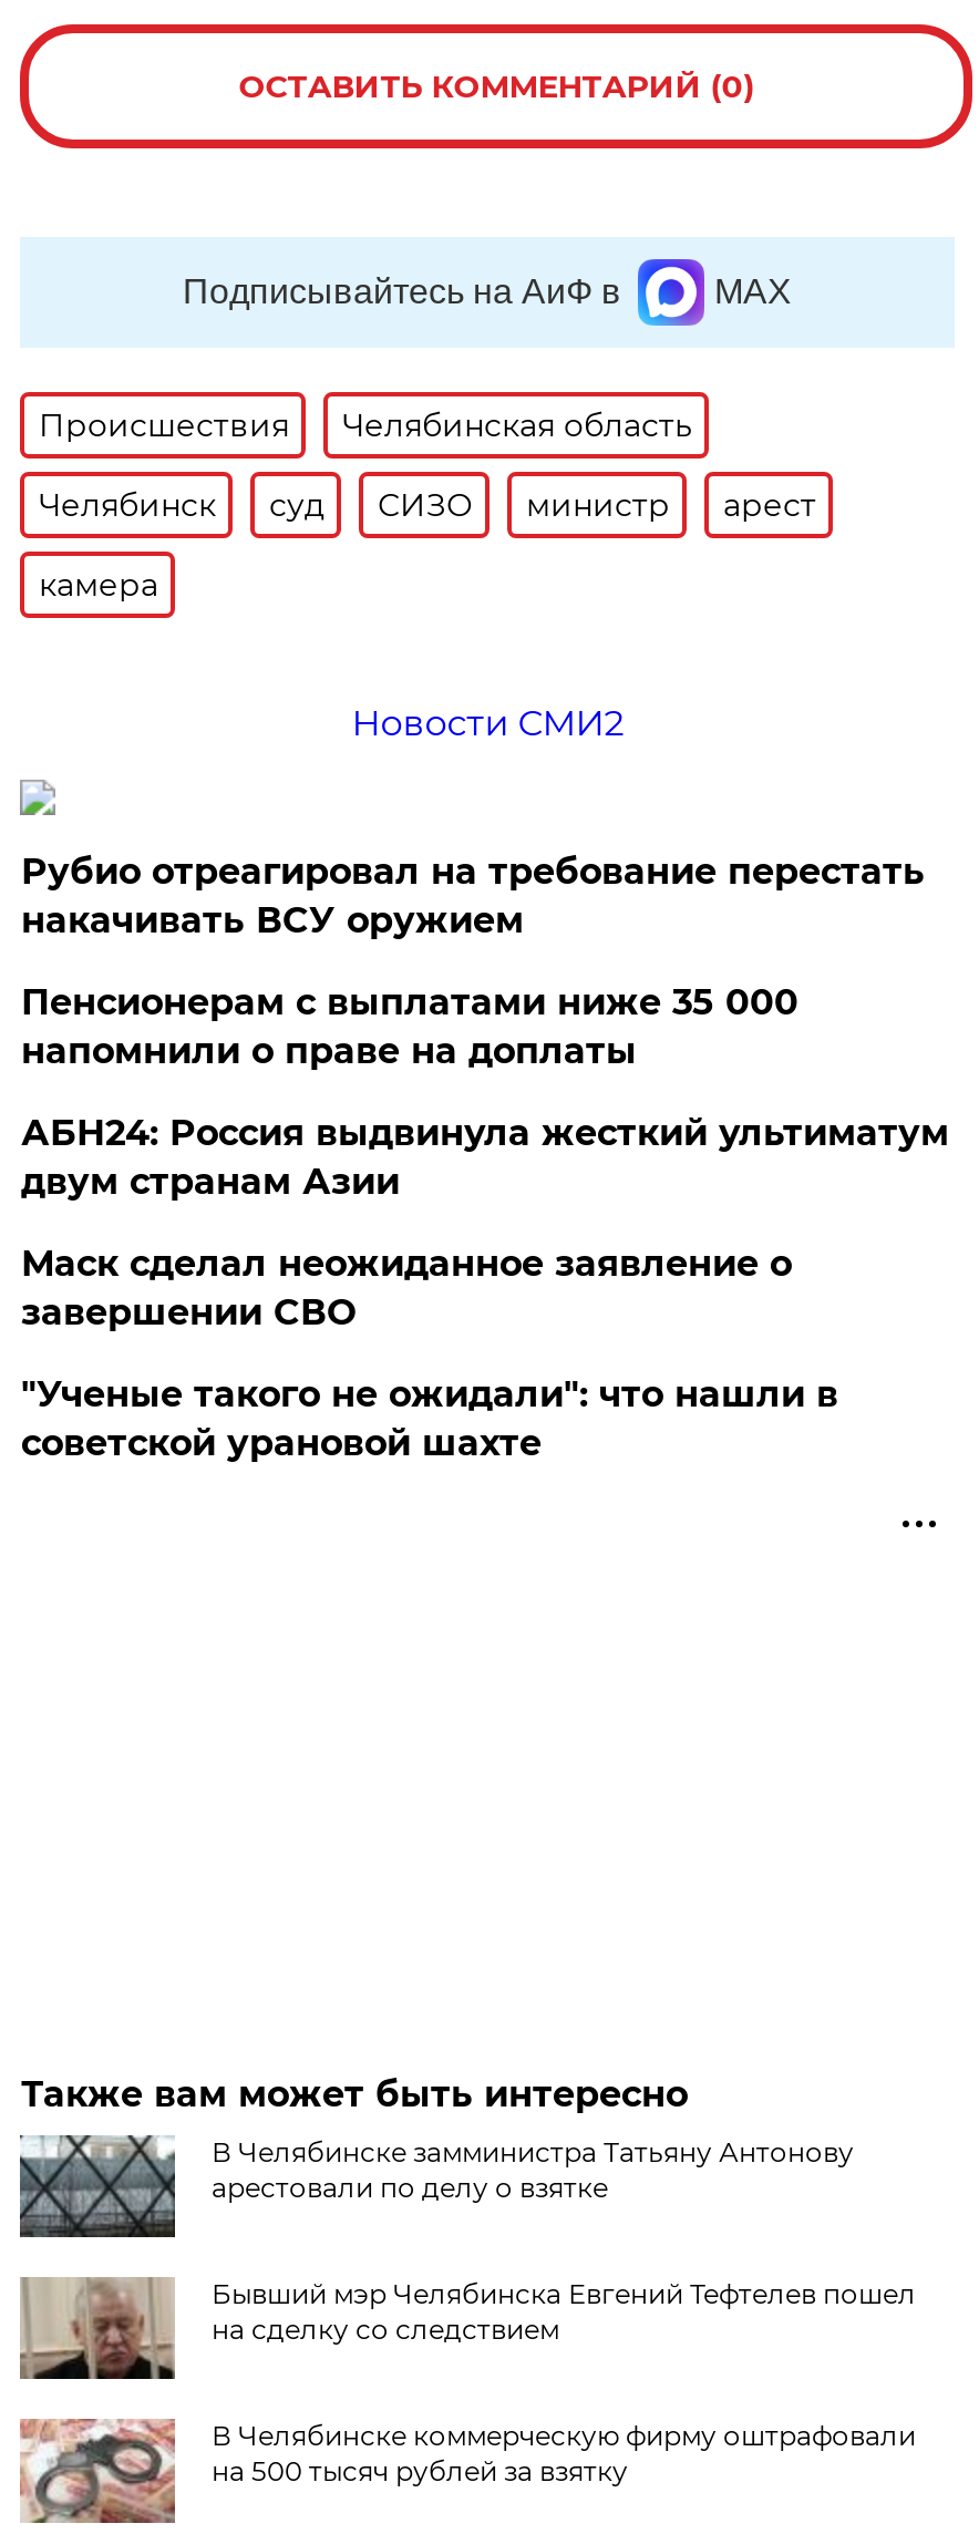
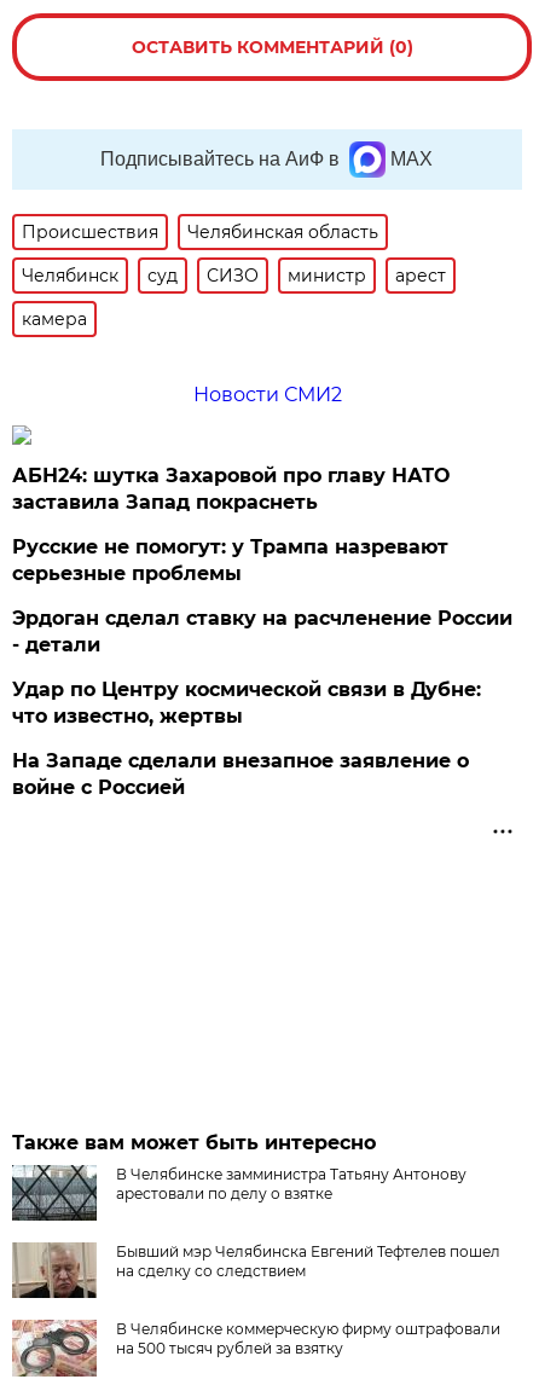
- Рубио отреагировал на требование перестать
- накачивать ВСУ оружием
+ АБН24: шутка Захаровой про главу НАТО
+ заставила Запад покраснеть

- Пенсионерам с выплатами ниже 35 000
- напомнили о праве на доплаты
+ Русские не помогут: у Трампа назревают
+ серьезные проблемы

- АБН24: Россия выдвинула жесткий ультиматум
- двум странам Азии
+ Эрдоган сделал ставку на расчленение России
+ - детали

- Маск сделал неожиданное заявление о
- завершении СВО
+ Удар по Центру космической связи в Дубне:
+ что известно, жертвы

- "Ученые такого не ожидали": что нашли в
- советской урановой шахте
+ На Западе сделали внезапное заявление о
+ войне с Россией
